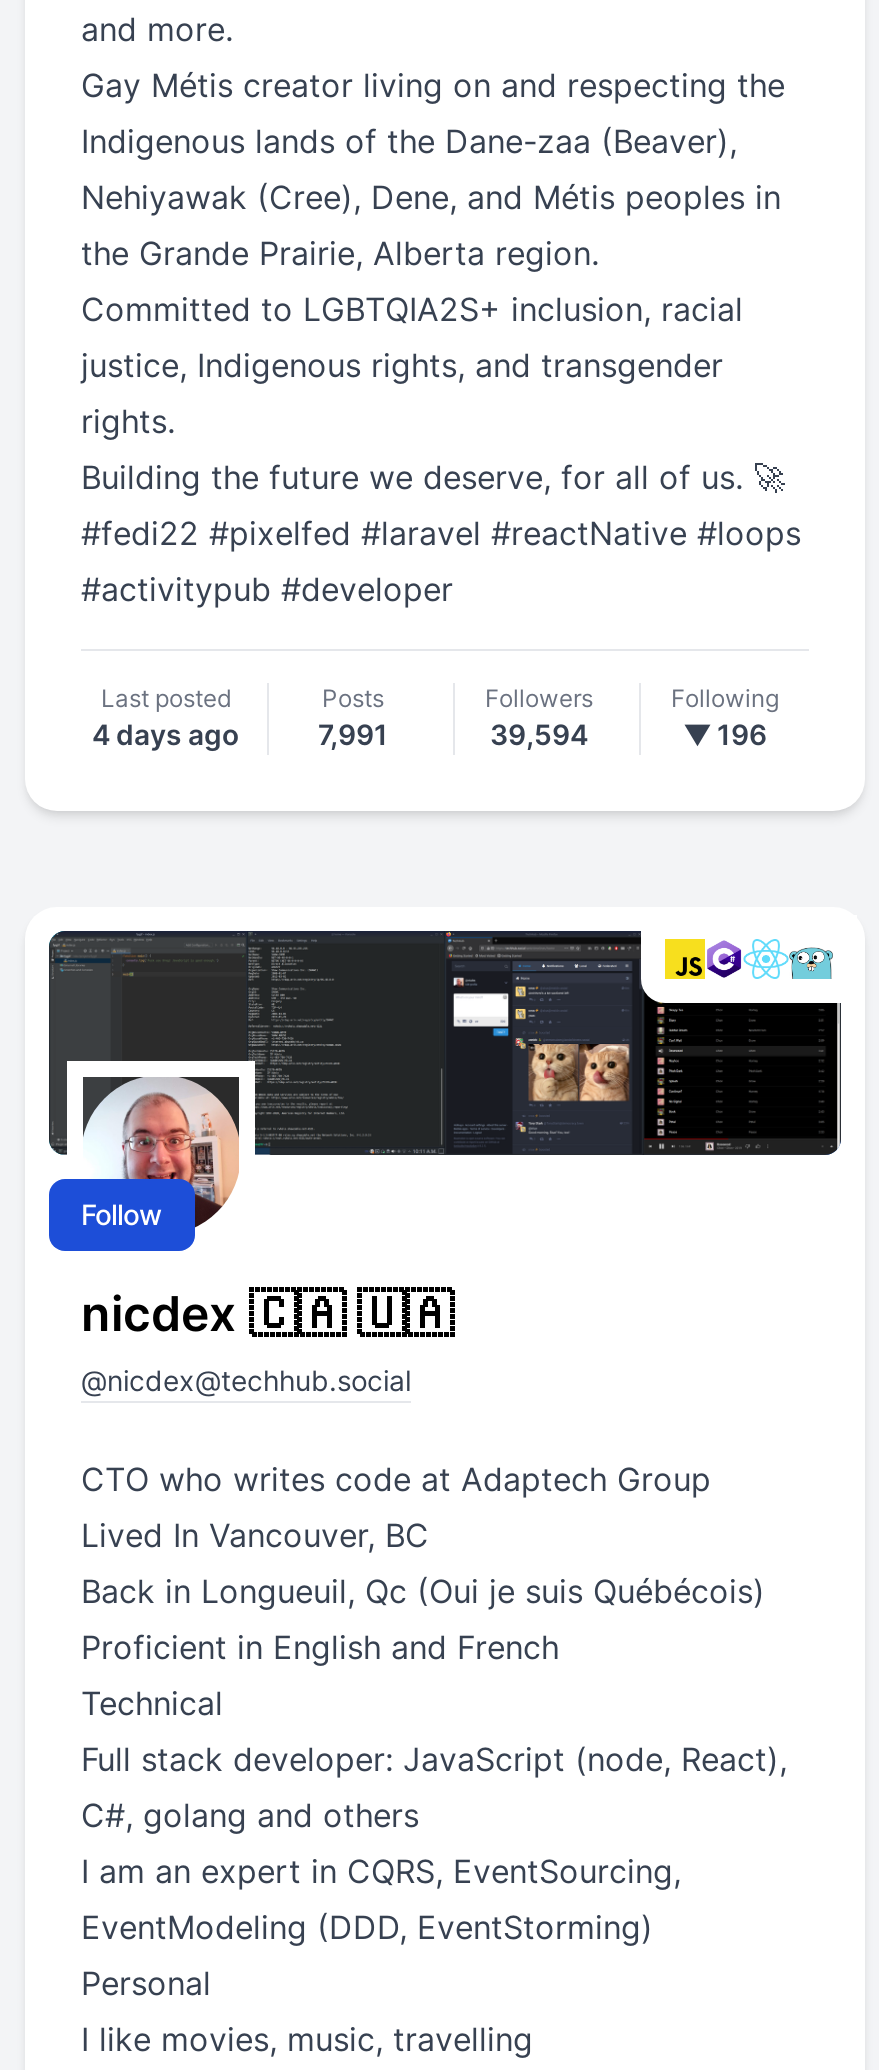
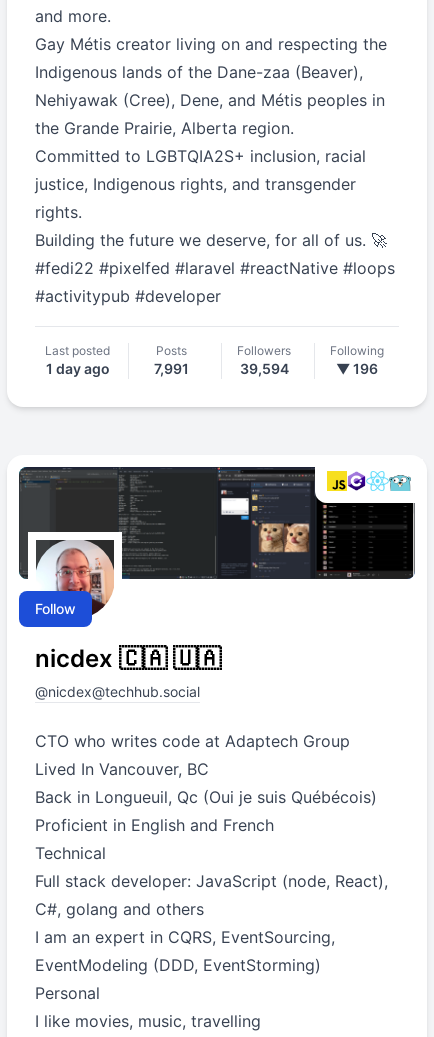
- 4 days ago
+ 1 day ago
